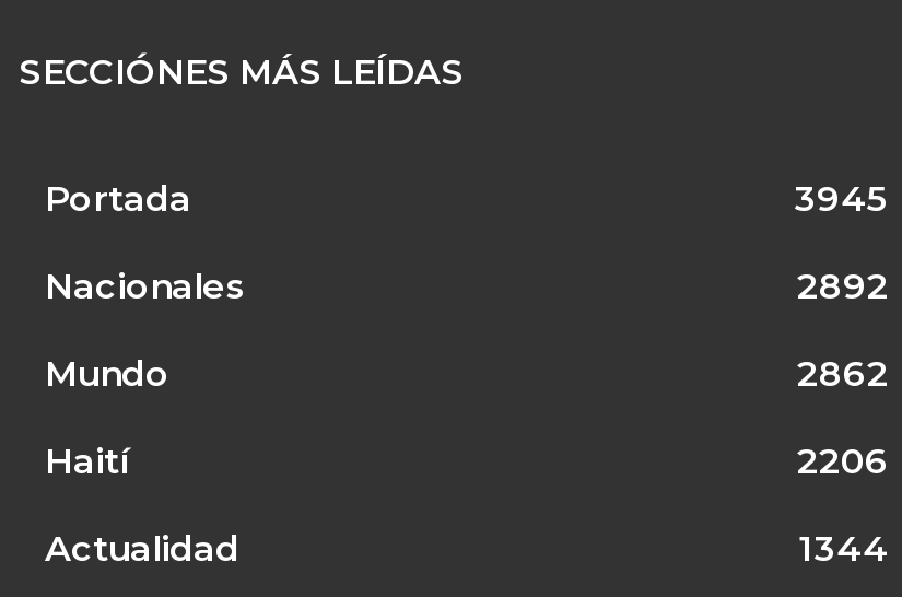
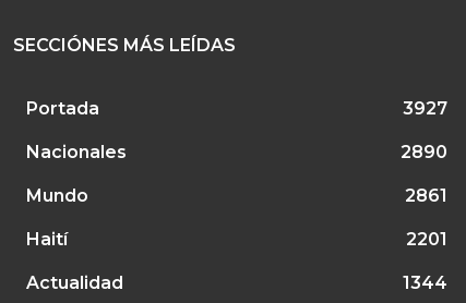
- 3945
+ 3927

- 2892
+ 2890

- 2862
+ 2861

- 2206
+ 2201
